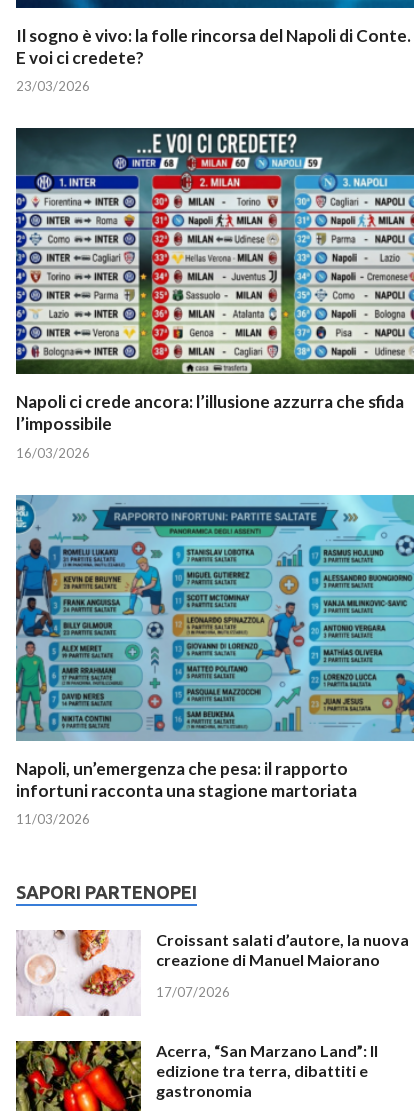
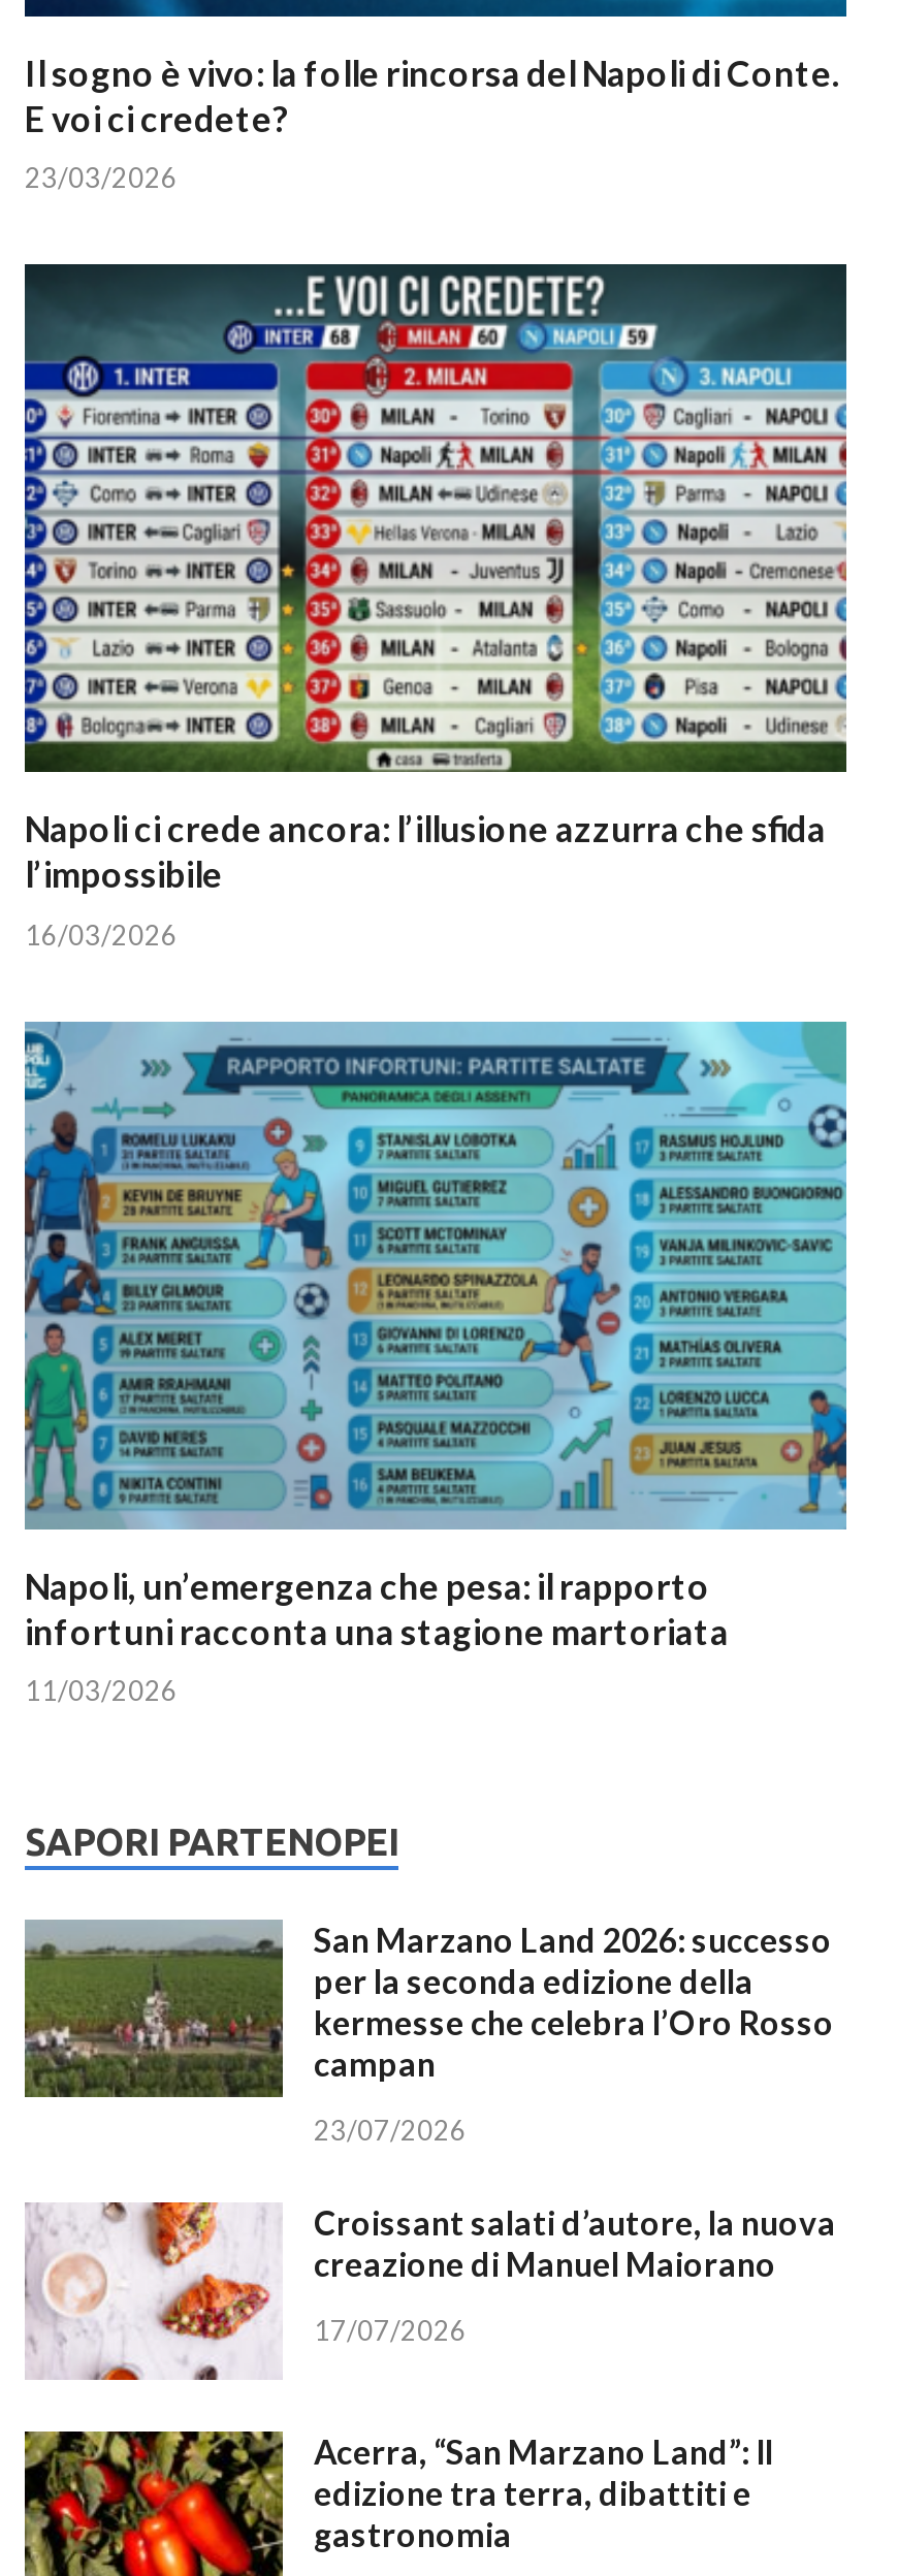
+ [image]
+ San Marzano Land 2026: successo
+ per la seconda edizione della
+ kermesse che celebra l’Oro Rosso
+ campan
+ 23/07/2026
